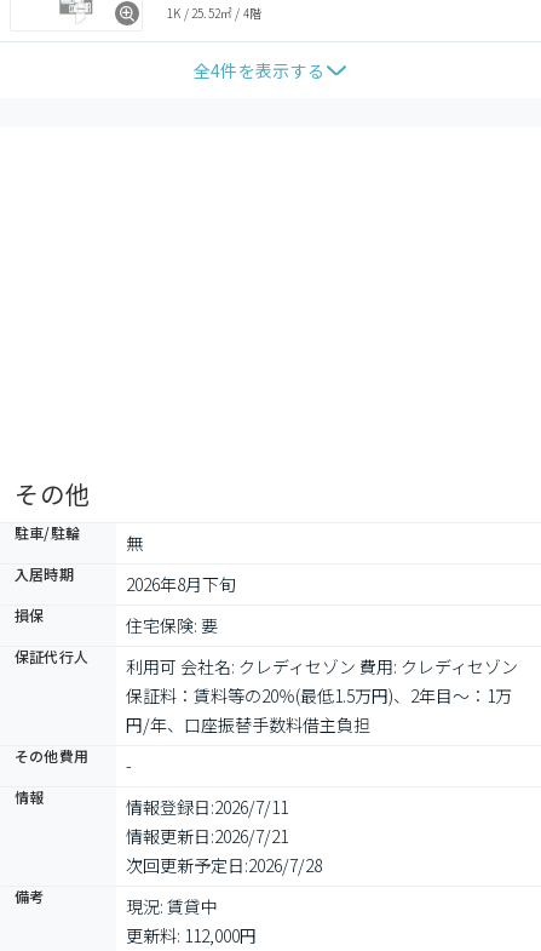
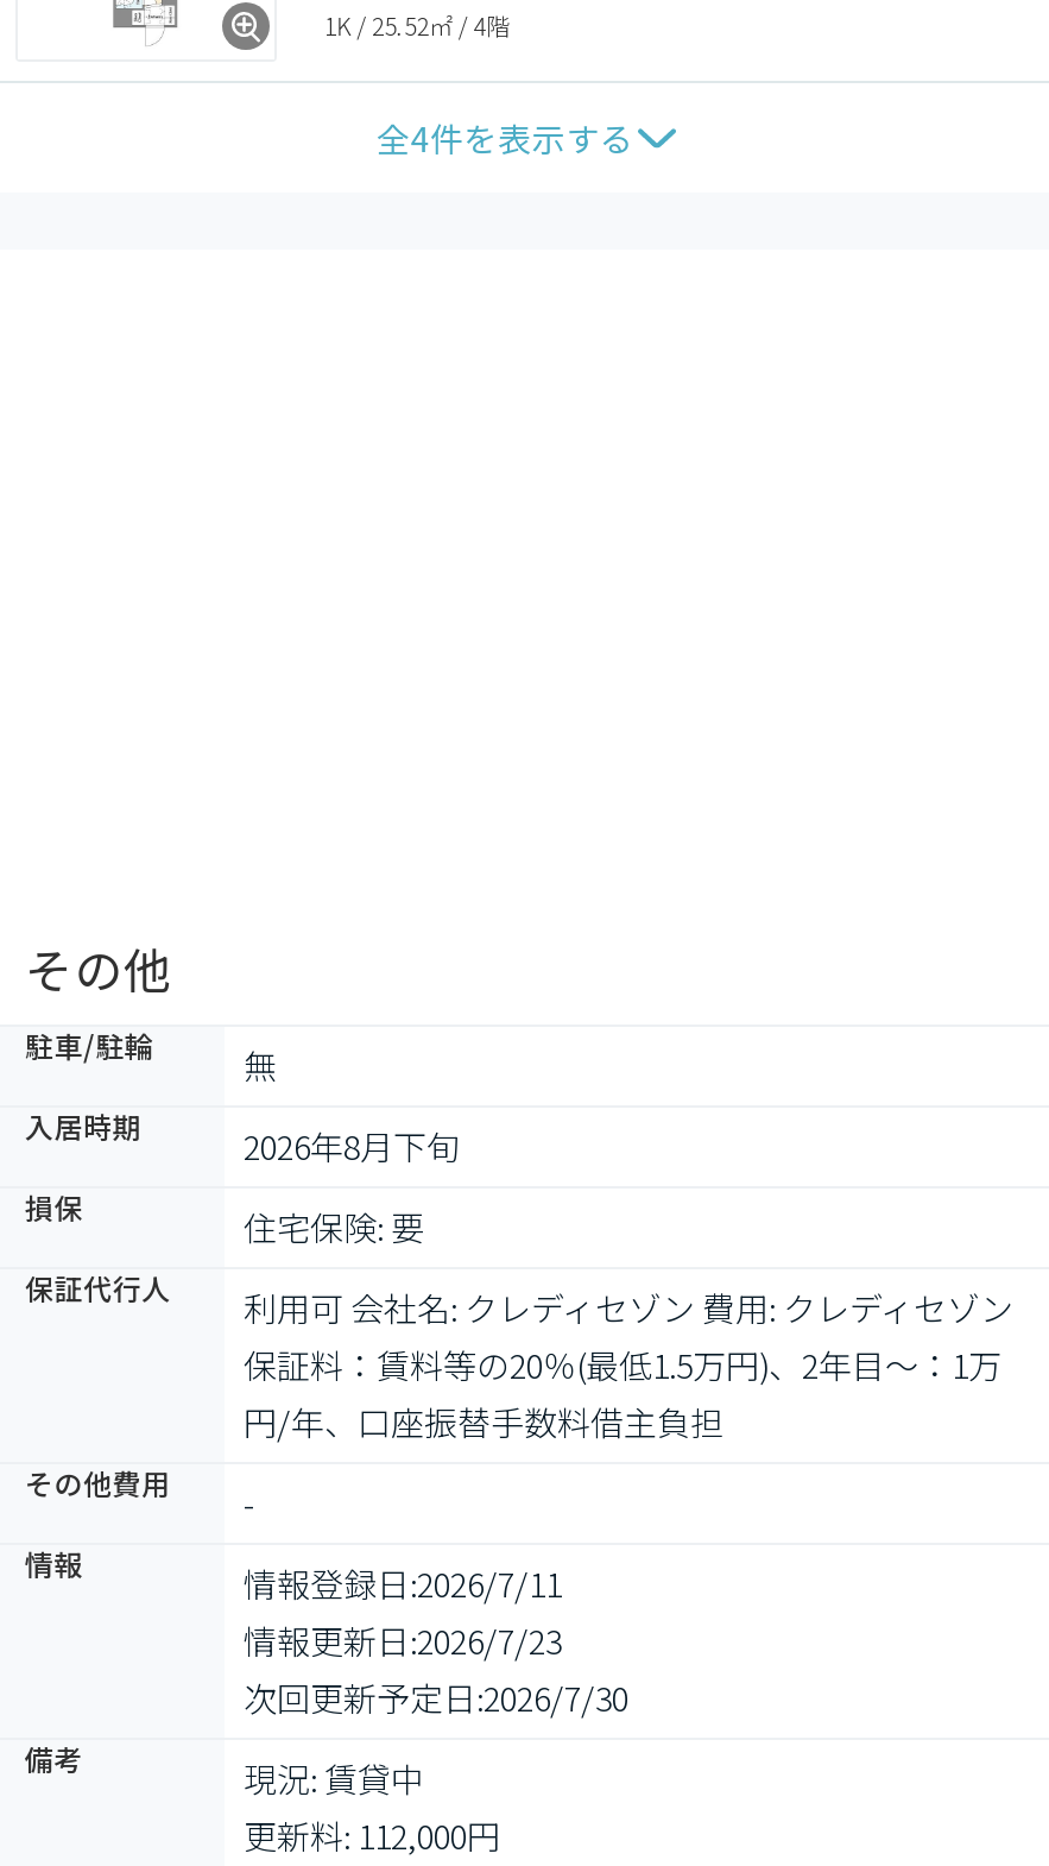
- 情報更新日: 2026/7/21
+ 情報更新日: 2026/7/23

- 次回更新予定日: 2026/7/28
+ 次回更新予定日: 2026/7/30
